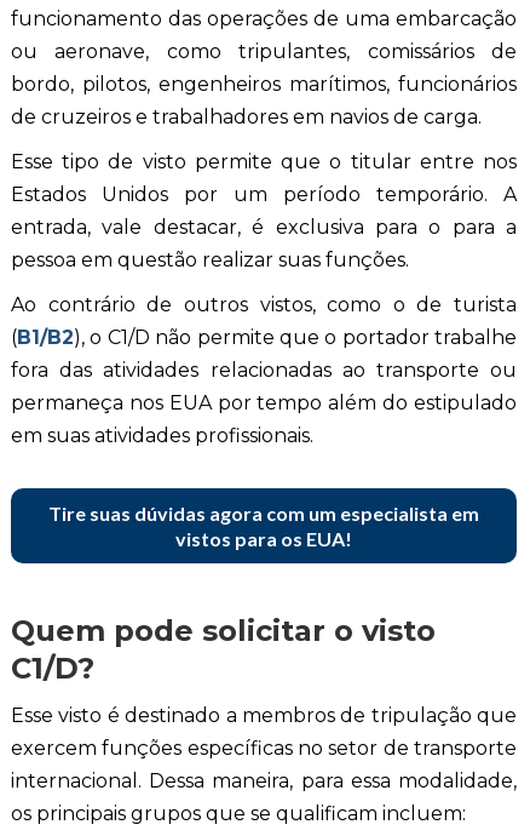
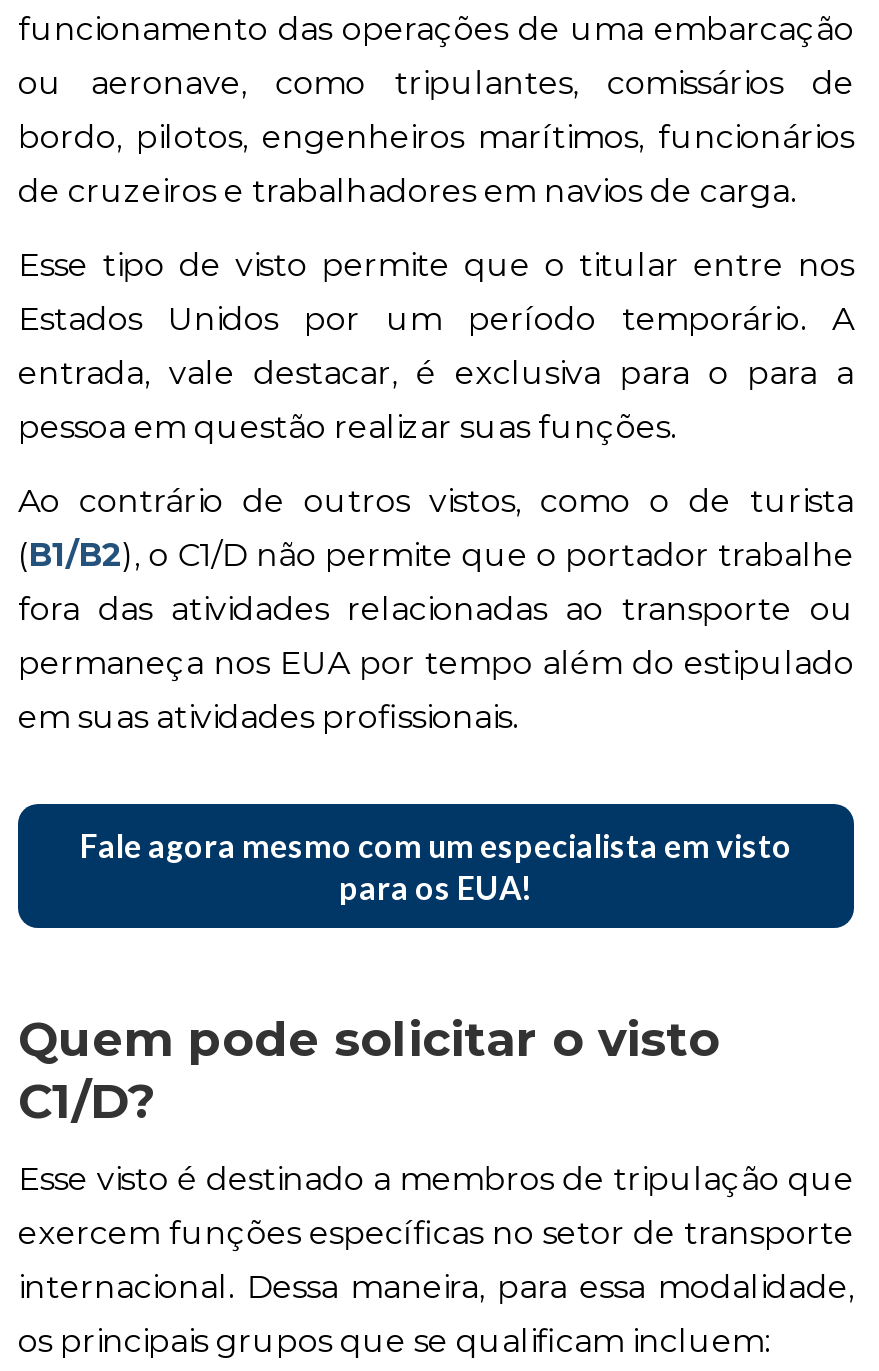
- Tire suas dúvidas agora com um especialista em
- vistos para os EUA!
+ Fale agora mesmo com um especialista em visto
+ para os EUA!
